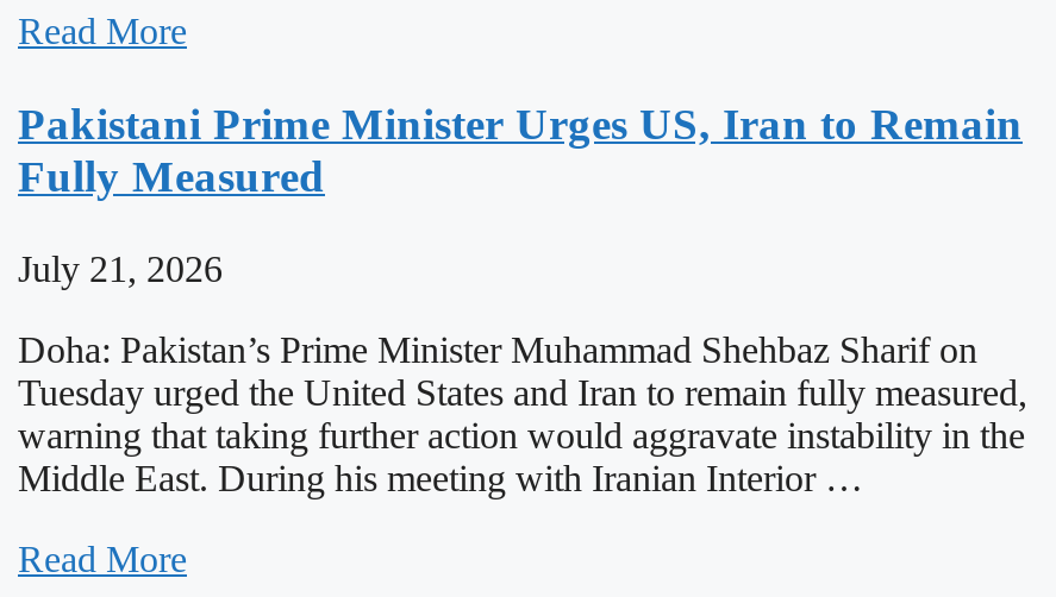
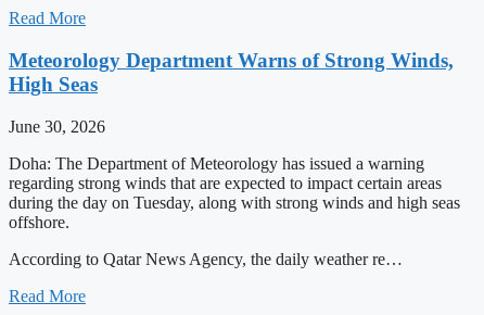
- Pakistani Prime Minister Urges US, Iran to Remain
- Fully Measured
- July 21, 2026
- Doha: Pakistan’s Prime Minister Muhammad Shehbaz Sharif on
- Tuesday urged the United States and Iran to remain fully measured,
- warning that taking further action would aggravate instability in the
- Middle East. During his meeting with Iranian Interior …
+ Meteorology Department Warns of Strong Winds,
+ High Seas
+ June 30, 2026
+ Doha: The Department of Meteorology has issued a warning
+ regarding strong winds that are expected to impact certain areas
+ during the day on Tuesday, along with strong winds and high seas
+ offshore.
+ According to Qatar News Agency, the daily weather re…
